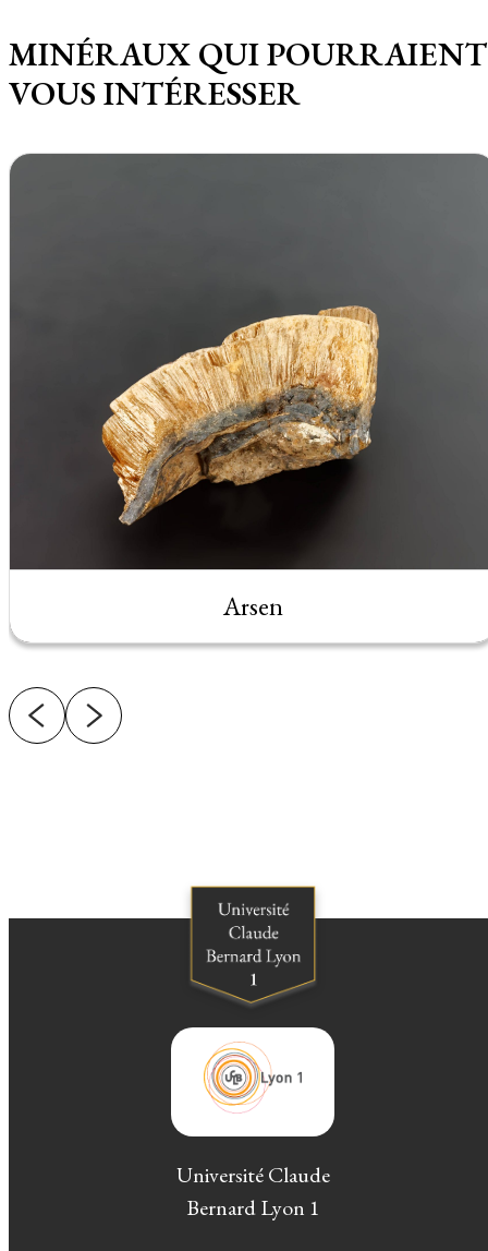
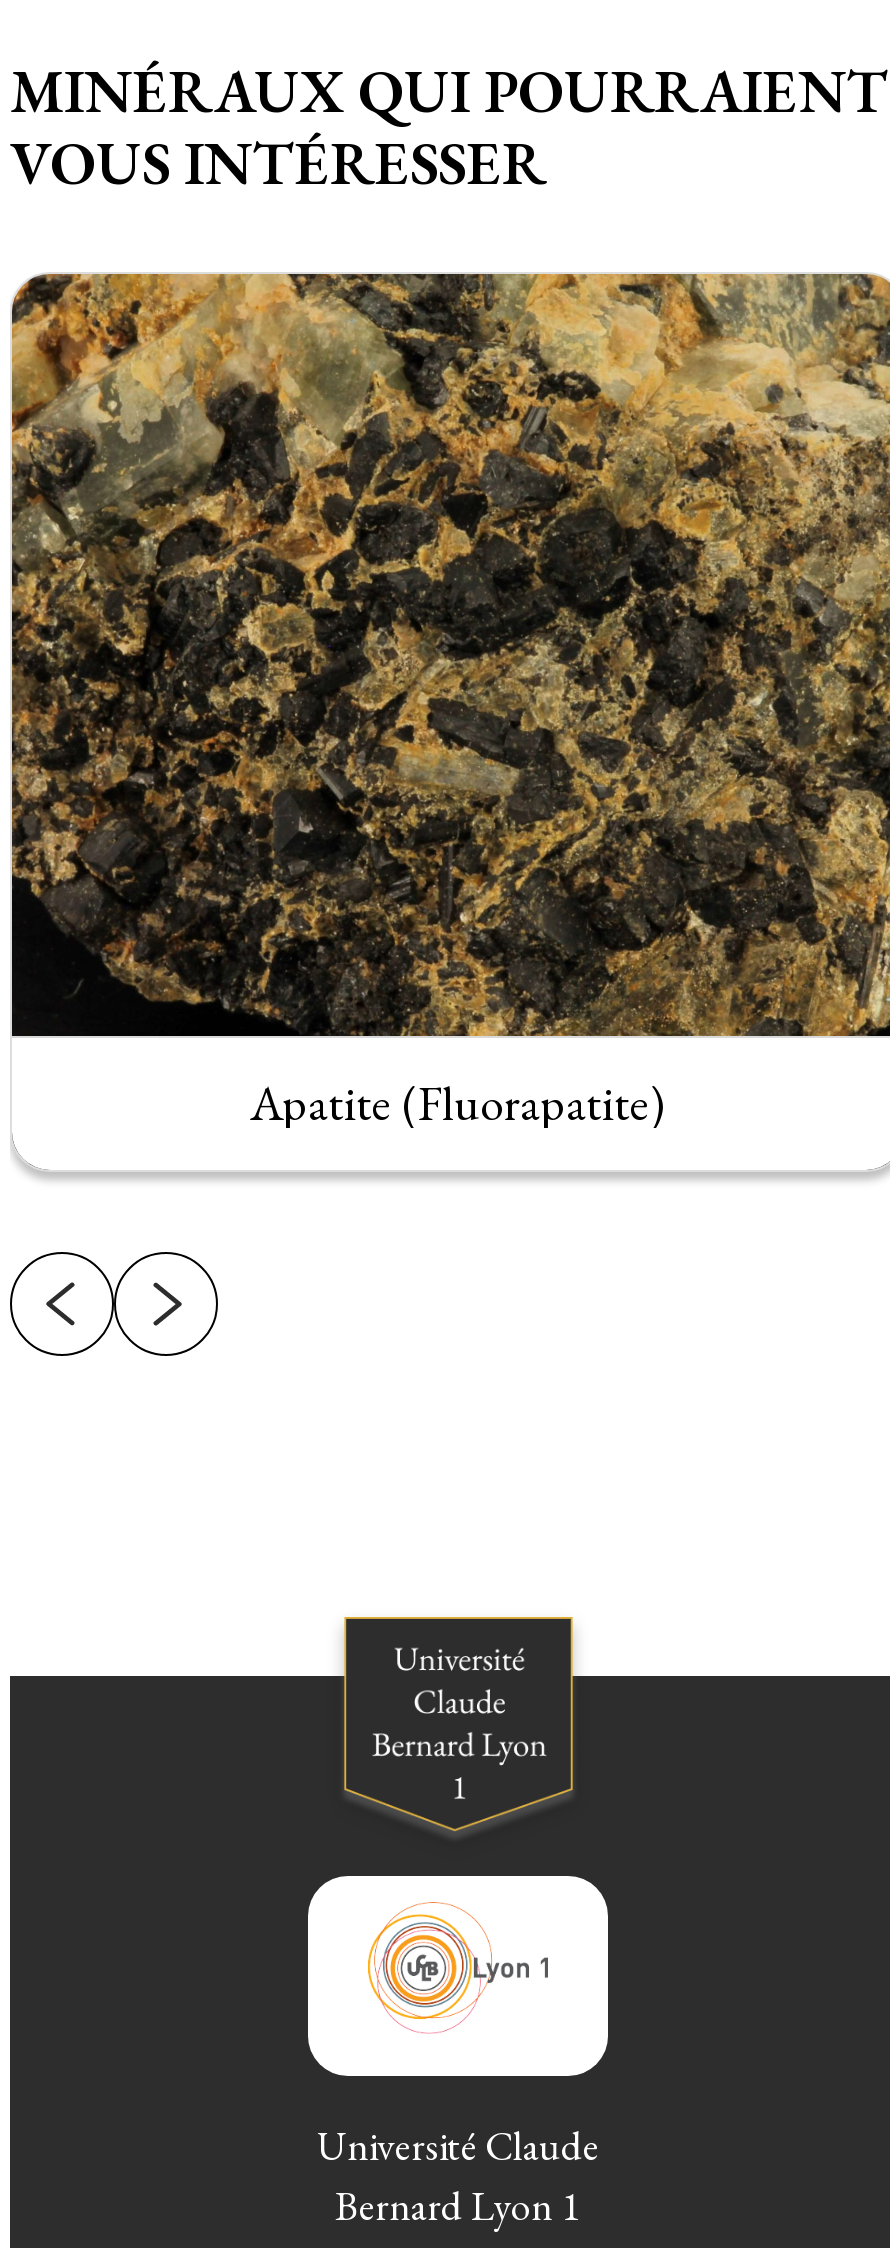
- [image]
- Arsen
+ [image]
+ Apatite (Fluorapatite)
